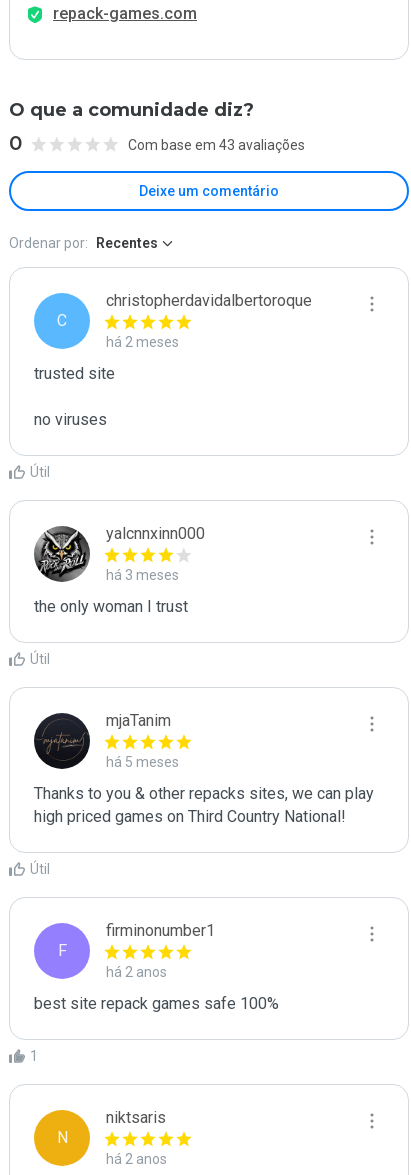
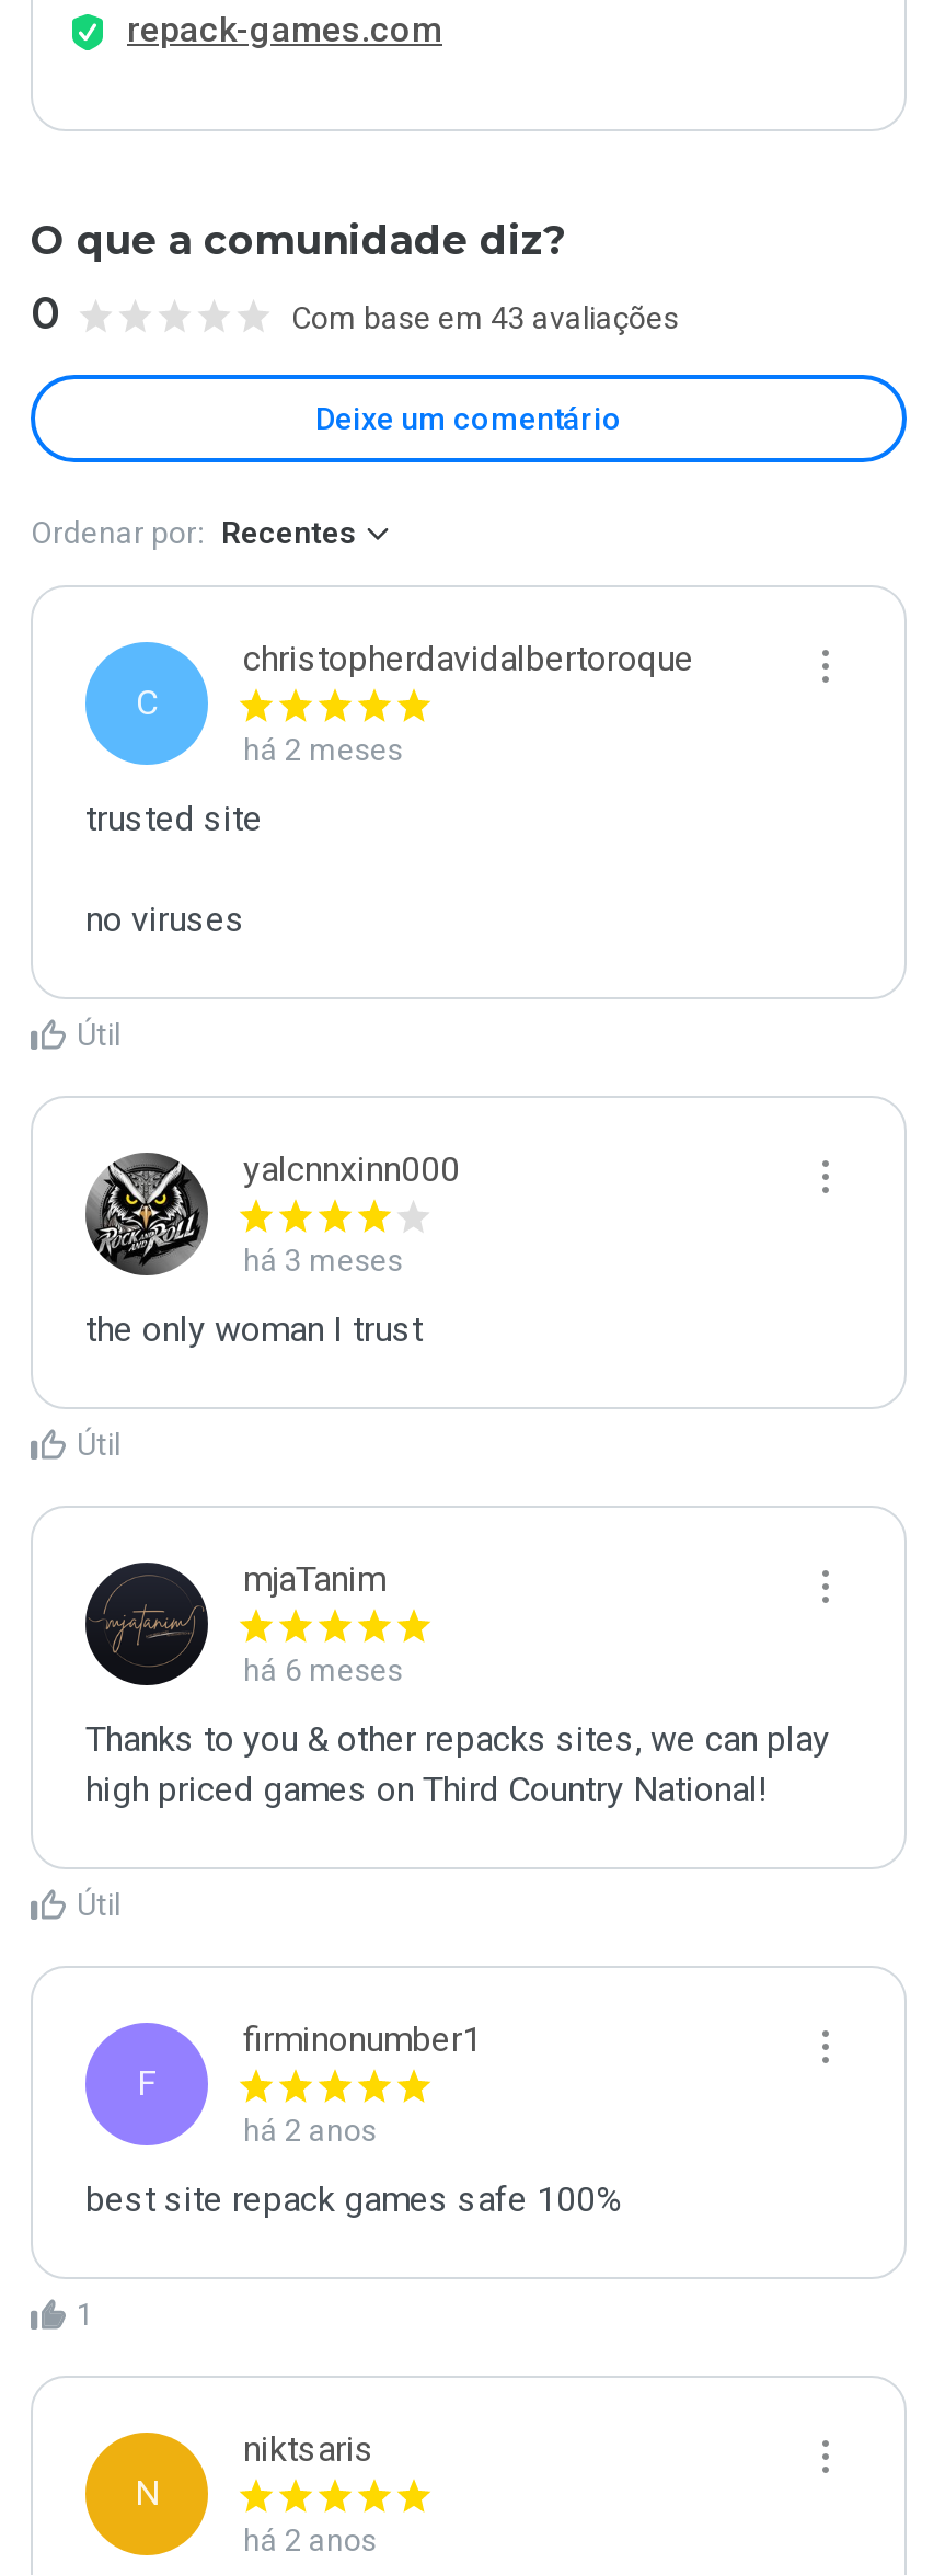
- há 5 meses
+ há 6 meses
